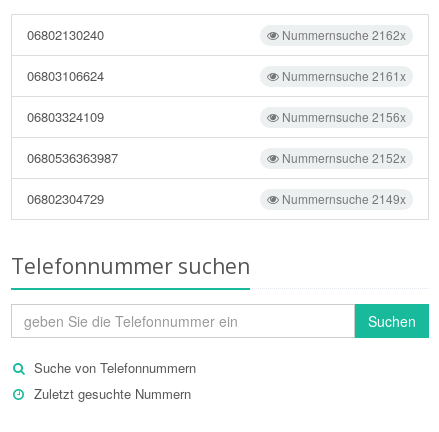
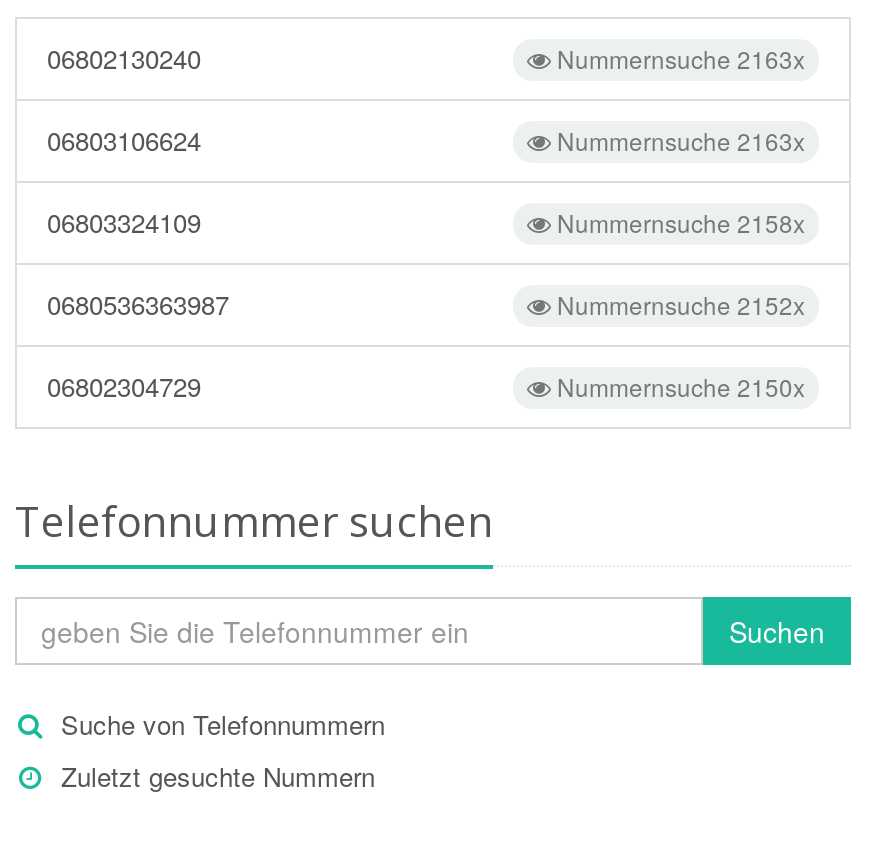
- Nummernsuche 2162x
+ Nummernsuche 2163x

- Nummernsuche 2161x
+ Nummernsuche 2163x

- Nummernsuche 2156x
+ Nummernsuche 2158x

- Nummernsuche 2149x
+ Nummernsuche 2150x
